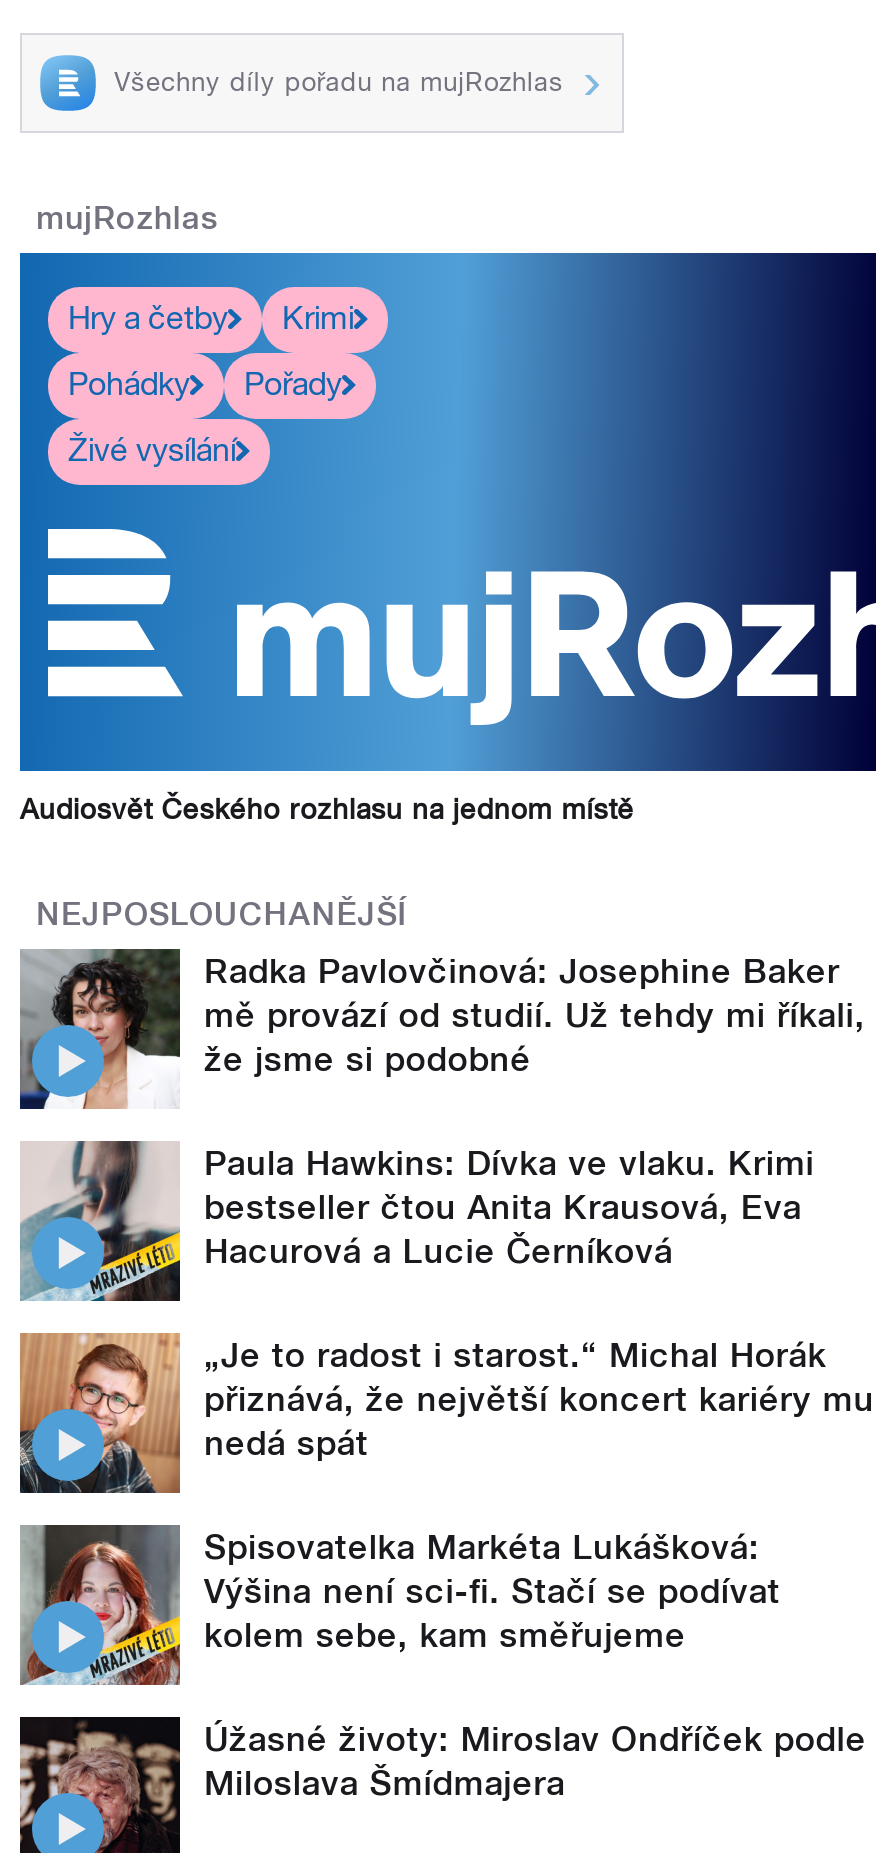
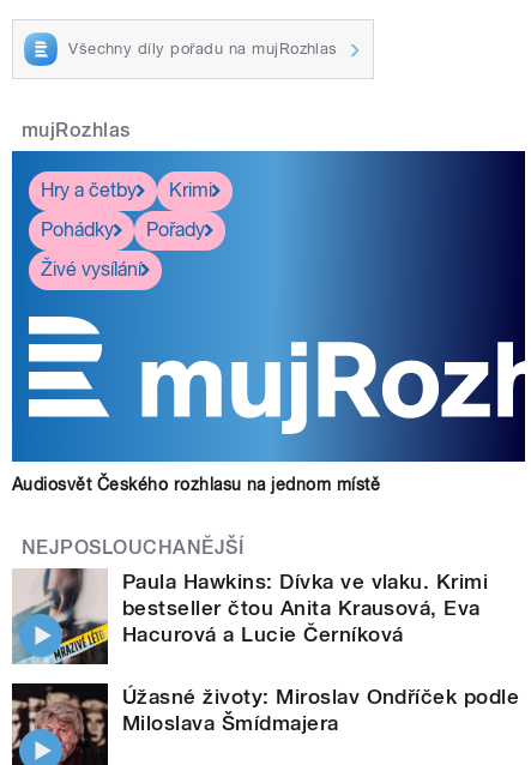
- [image]
- Radka Pavlovčinová: Josephine Baker
- mě provází od studií. Už tehdy mi říkali,
- že jsme si podobné

- [image]
- „Je to radost i starost.“ Michal Horák
- přiznává, že největší koncert kariéry mu
- nedá spát
- Spisovatelka Markéta Lukášková:
- Výšina není sci-fi. Stačí se podívat
- kolem sebe, kam směřujeme

- [image]
